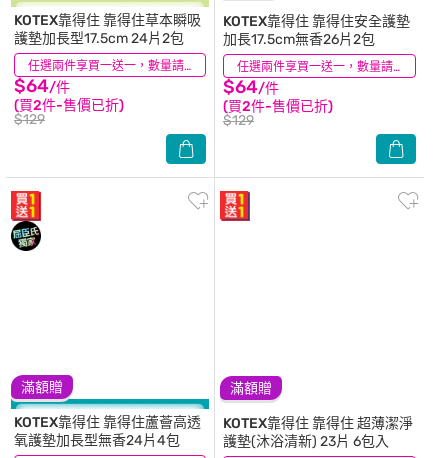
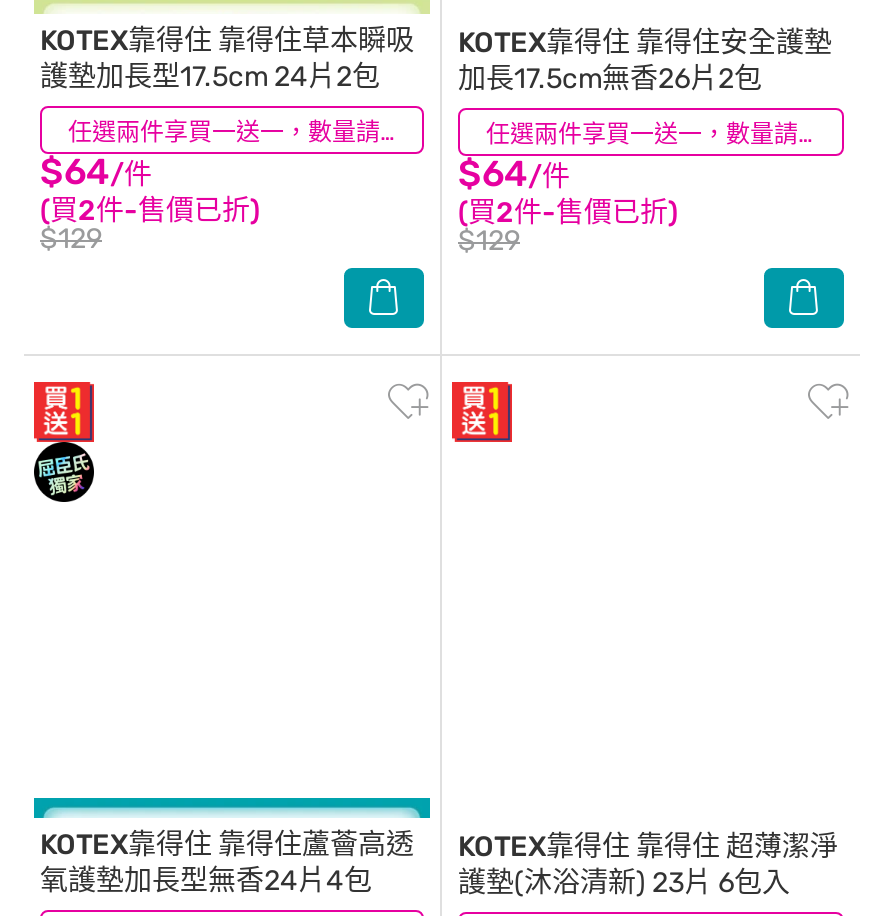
- 滿額贈

- 滿額贈
